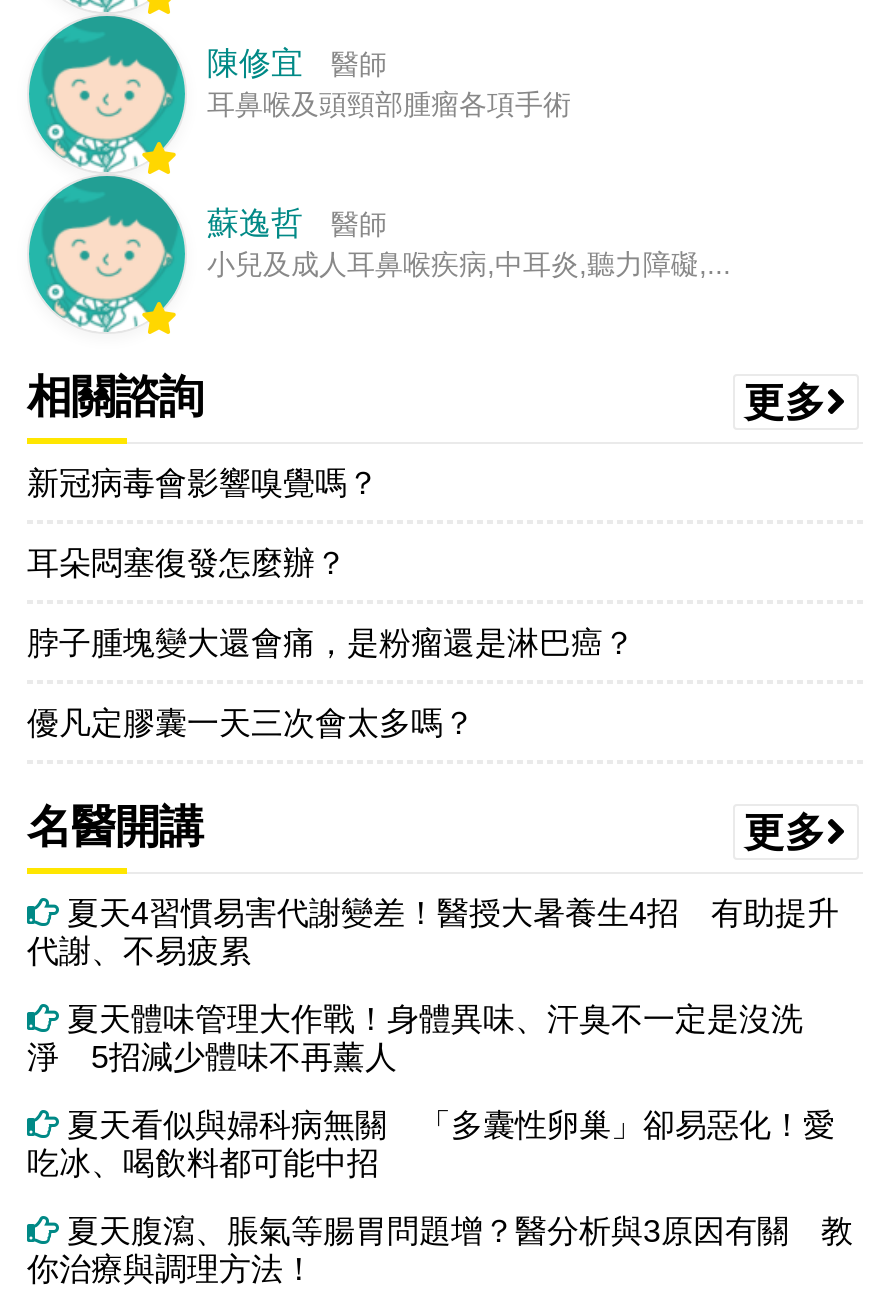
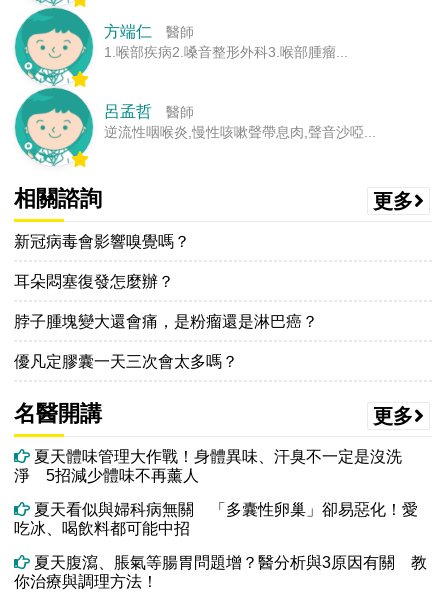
- 陳修宜
+ 方端仁

- 耳鼻喉及頭頸部腫瘤各項手術
+ 1.喉部疾病2.嗓音整形外科3.喉部腫瘤...

- 蘇逸哲
+ 呂孟哲

- 小兒及成人耳鼻喉疾病,中耳炎,聽力障礙,...
+ 逆流性咽喉炎,慢性咳嗽聲帶息肉,聲音沙啞...

- 夏天4習慣易害代謝變差！醫授大暑養生4招 有助提升
- 代謝、不易疲累
